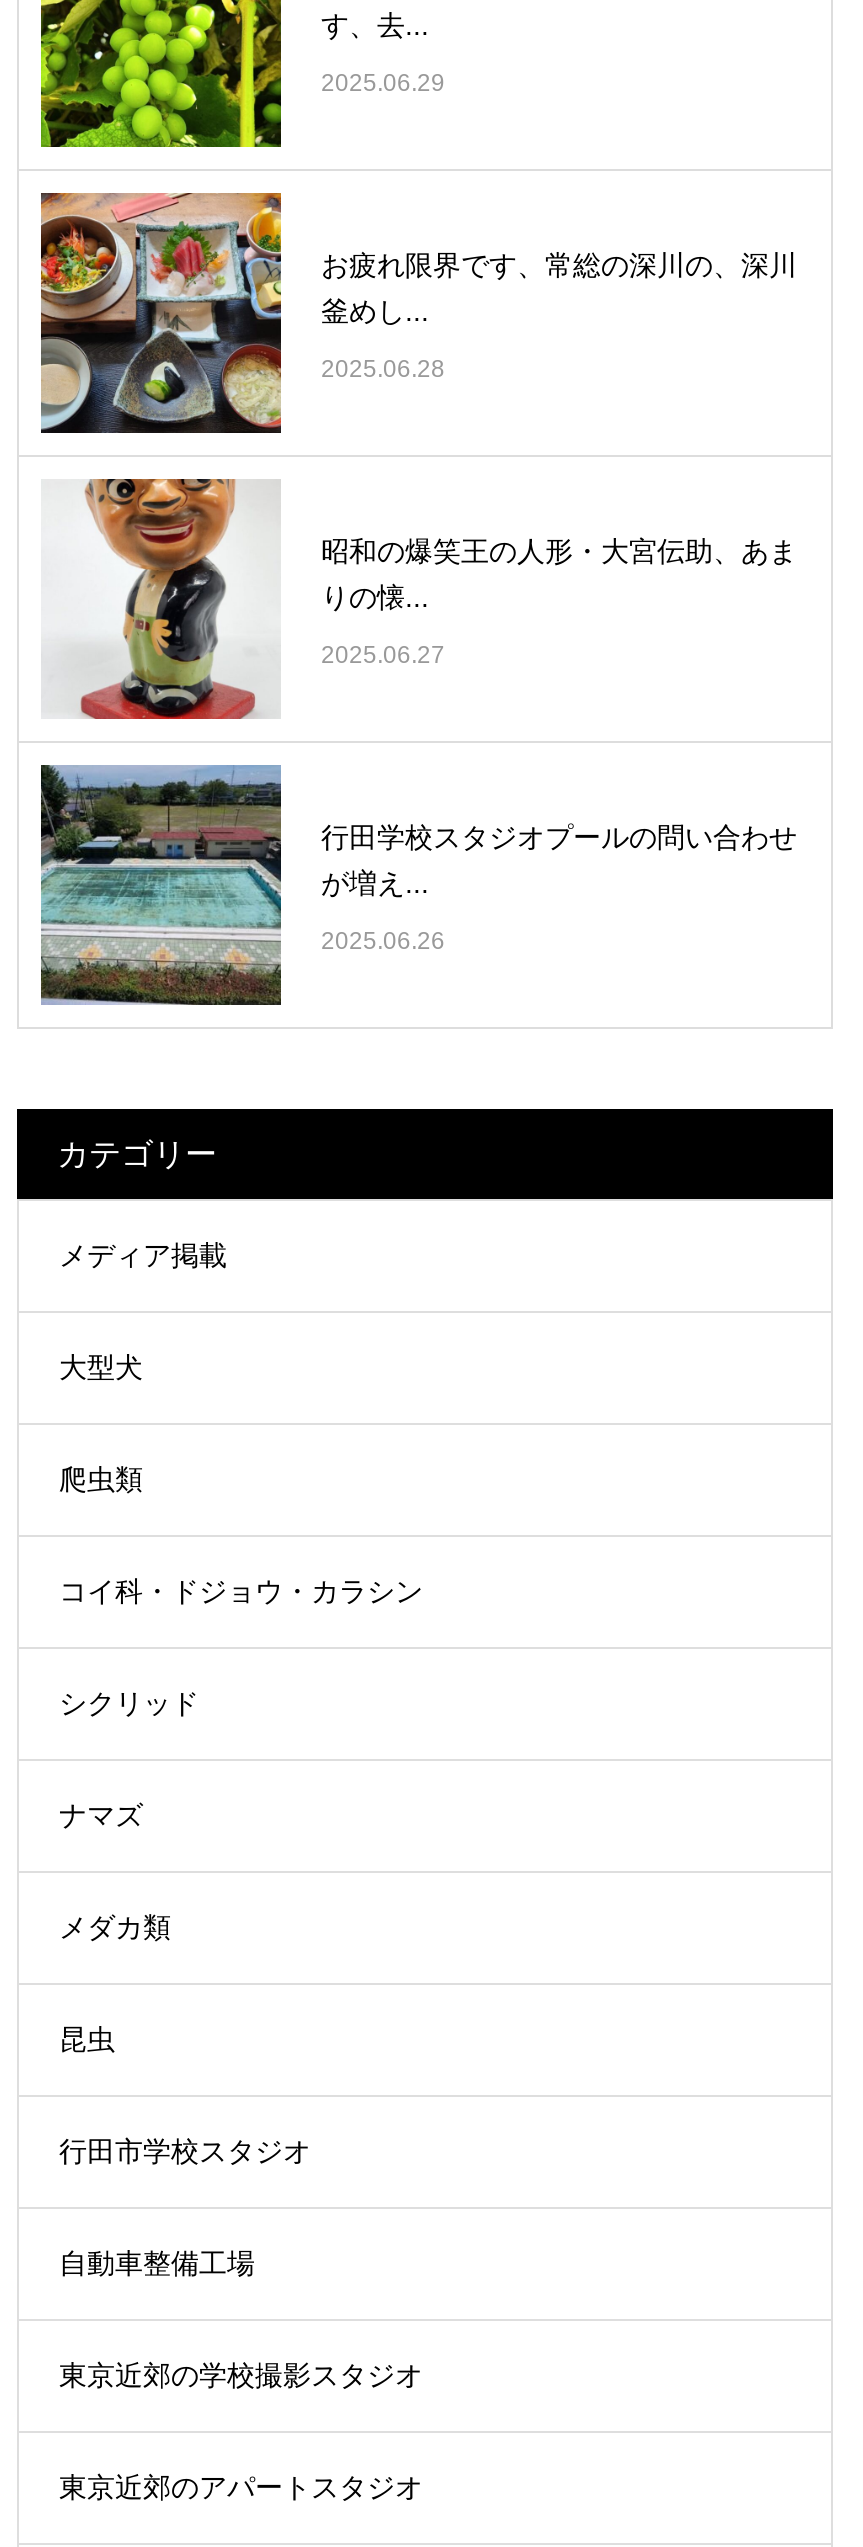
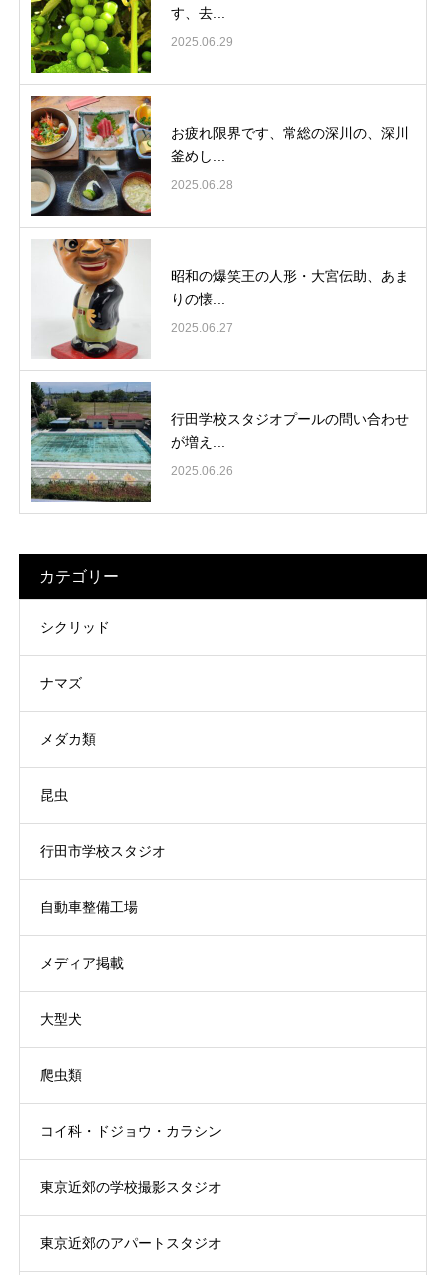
moved down: メディア掲載 | 大型犬 | 爬虫類 | コイ科・ドジョウ・カラシン

moved up: シクリッド | ナマズ | メダカ類 | 昆虫 | 行田市学校スタジオ | 自動車整備工場
